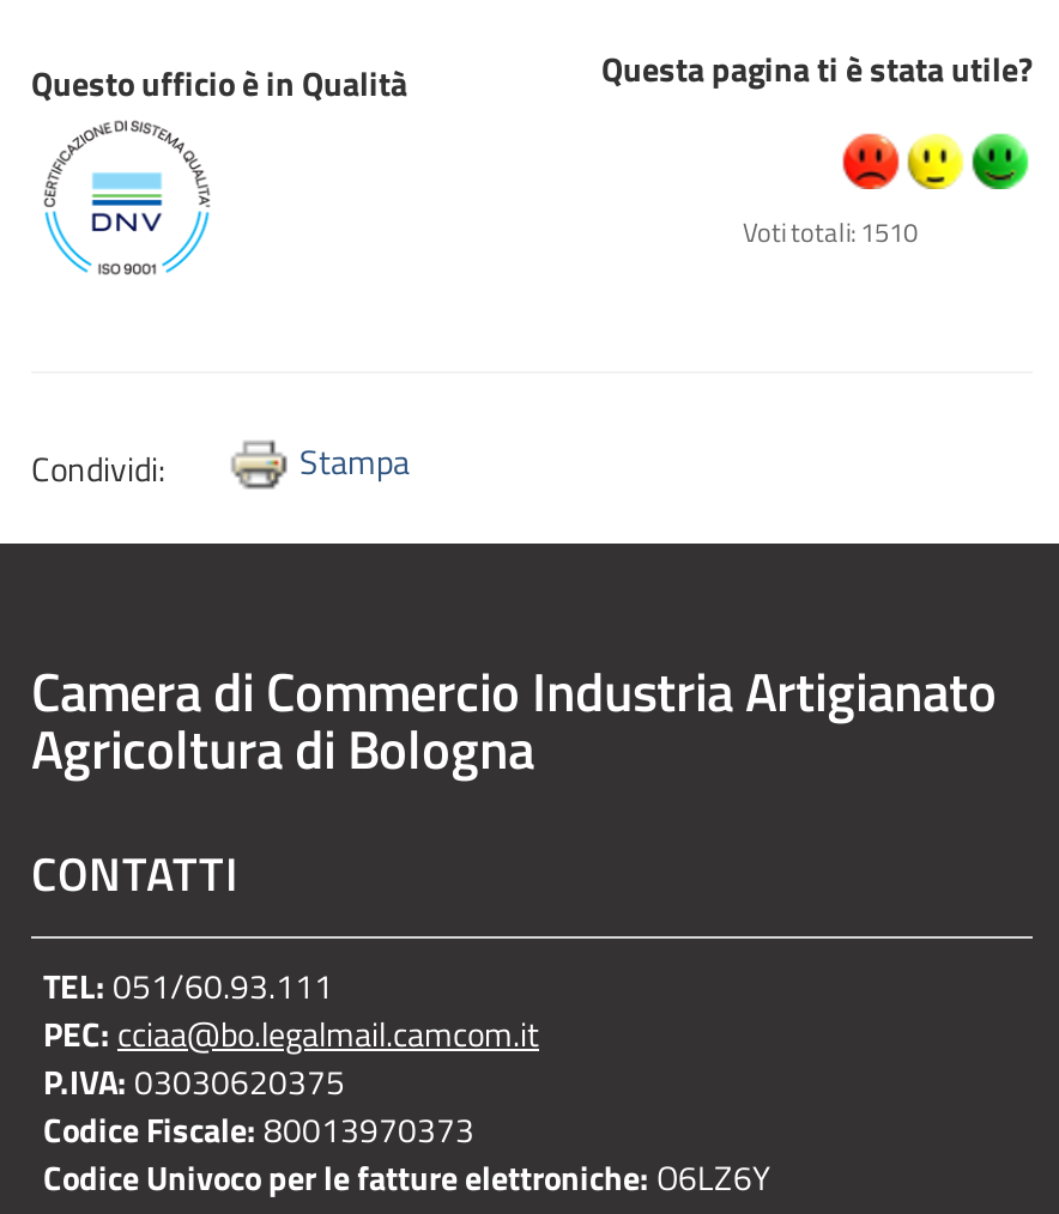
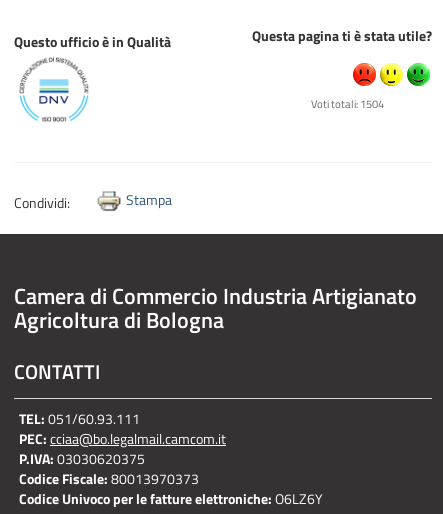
- Voti totali: 1510
+ Voti totali: 1504
